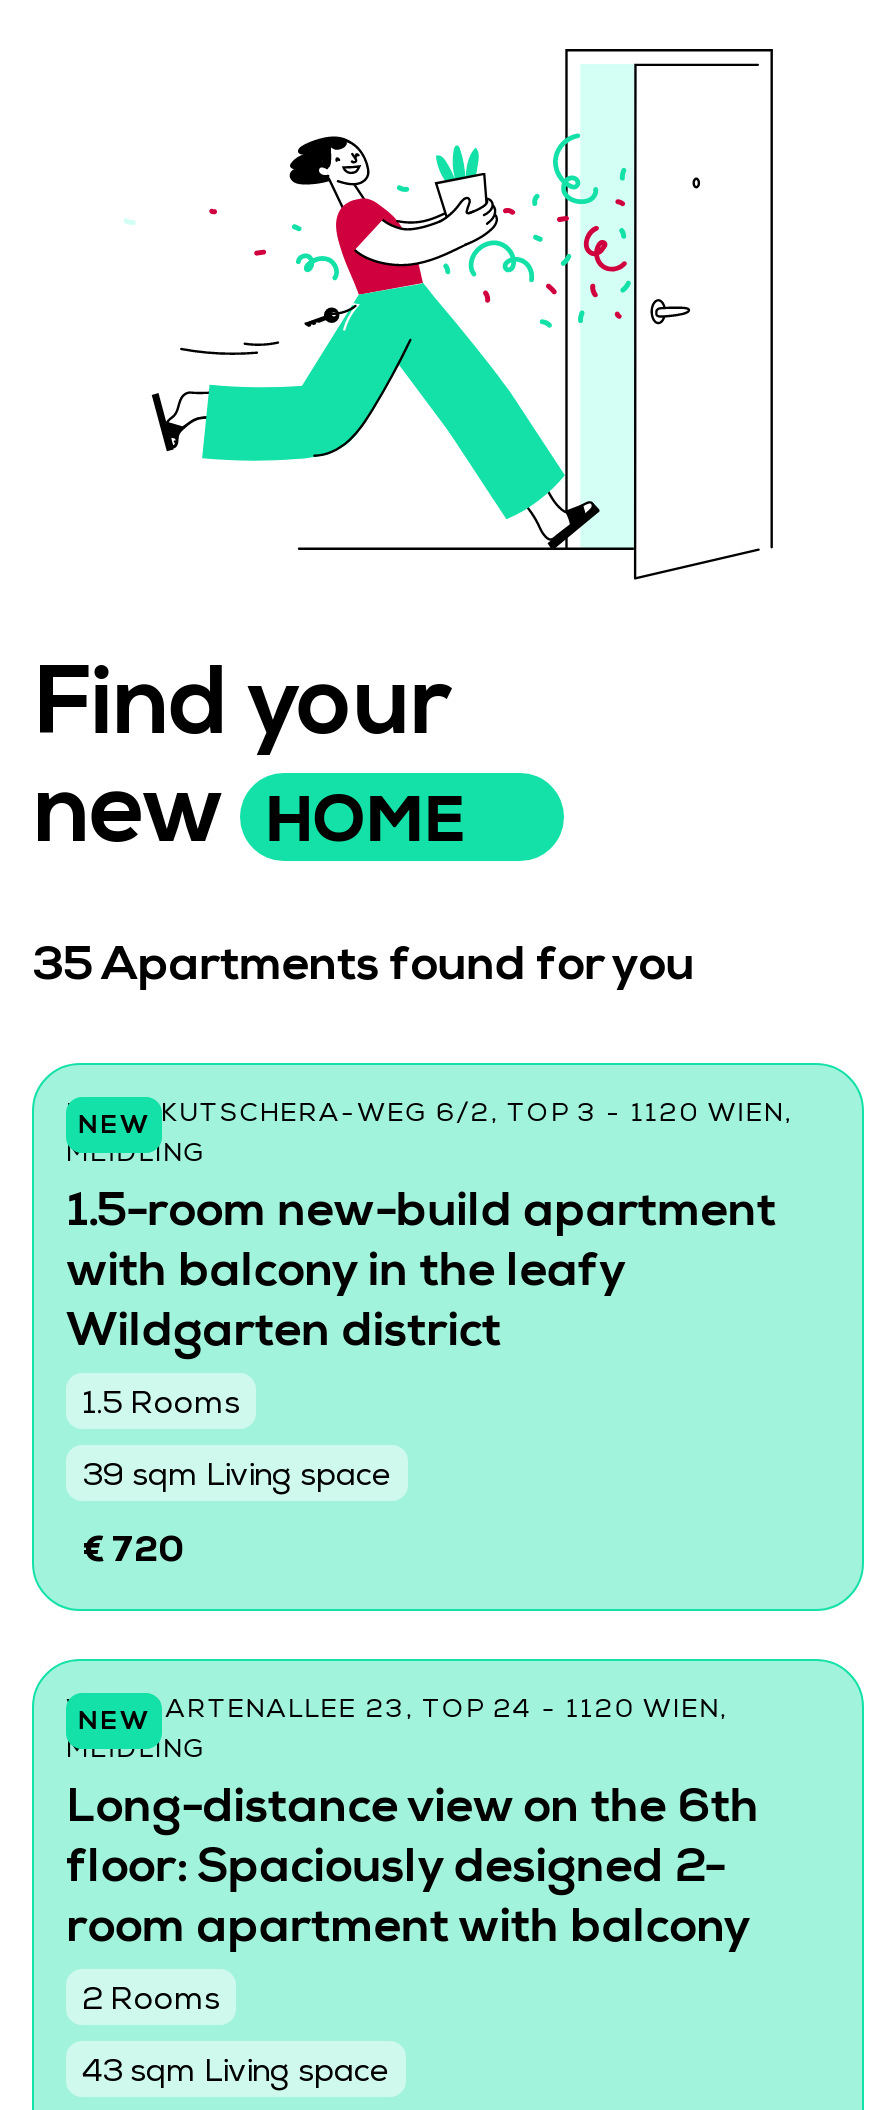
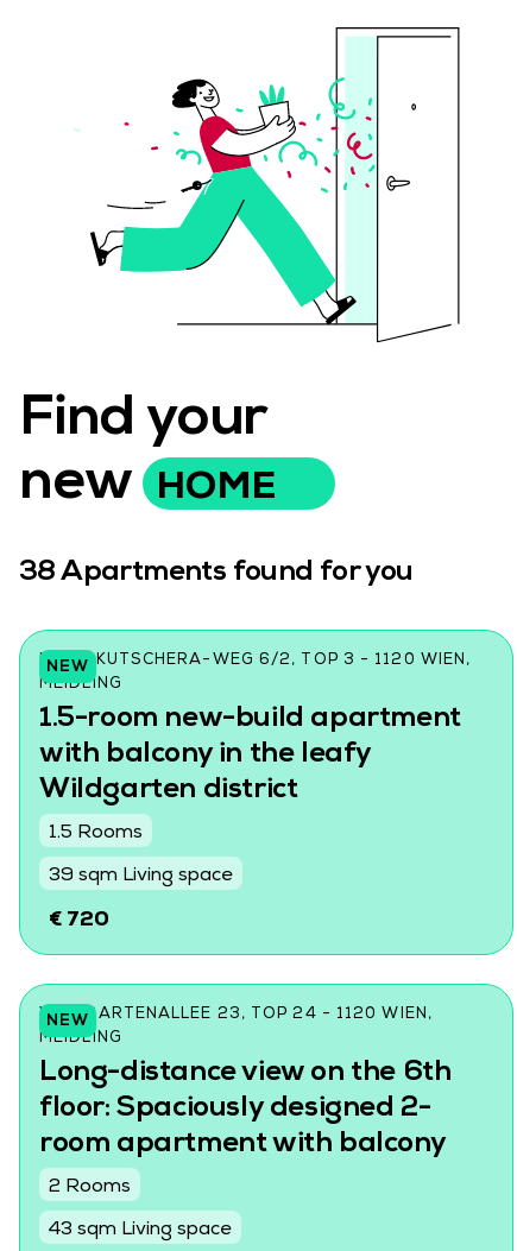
- 35 Apartments found for you
+ 38 Apartments found for you
